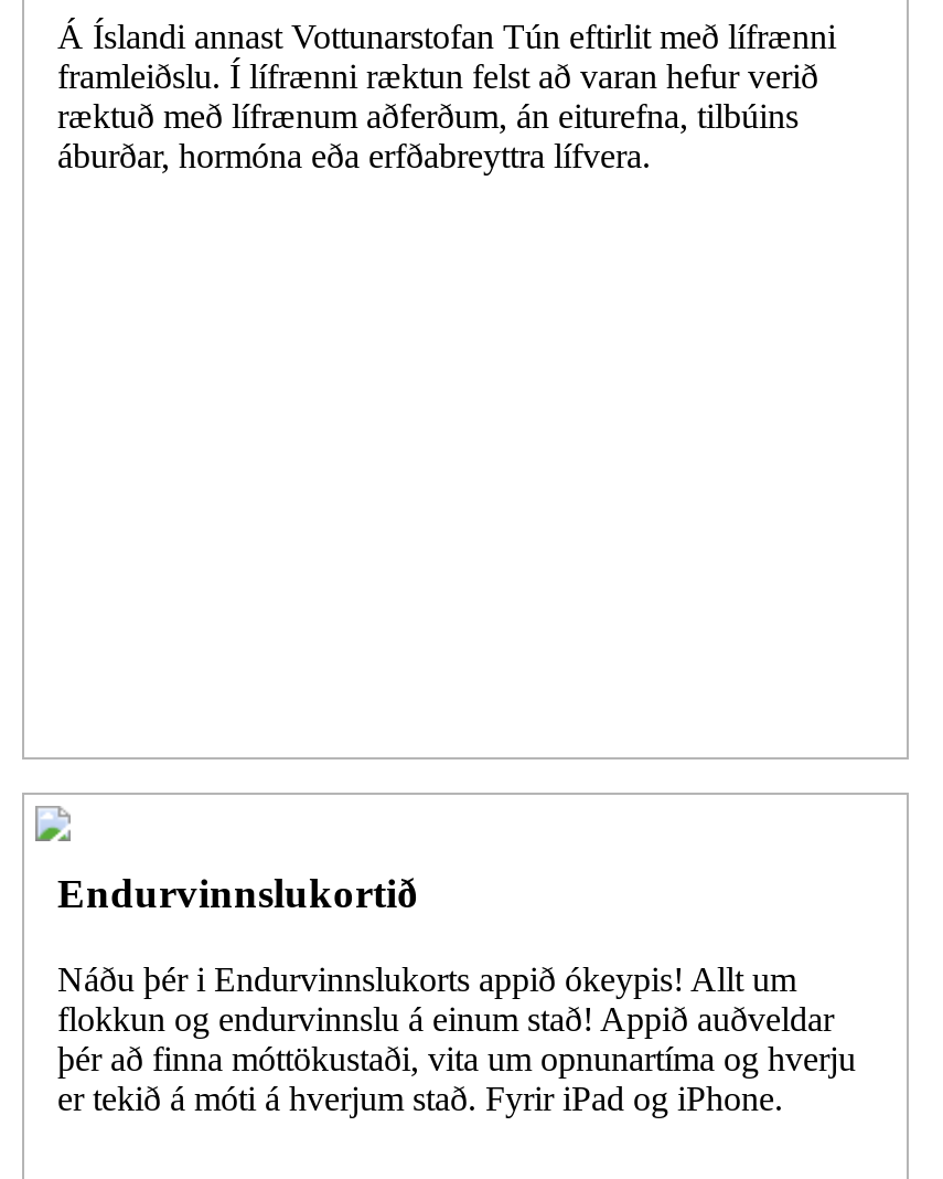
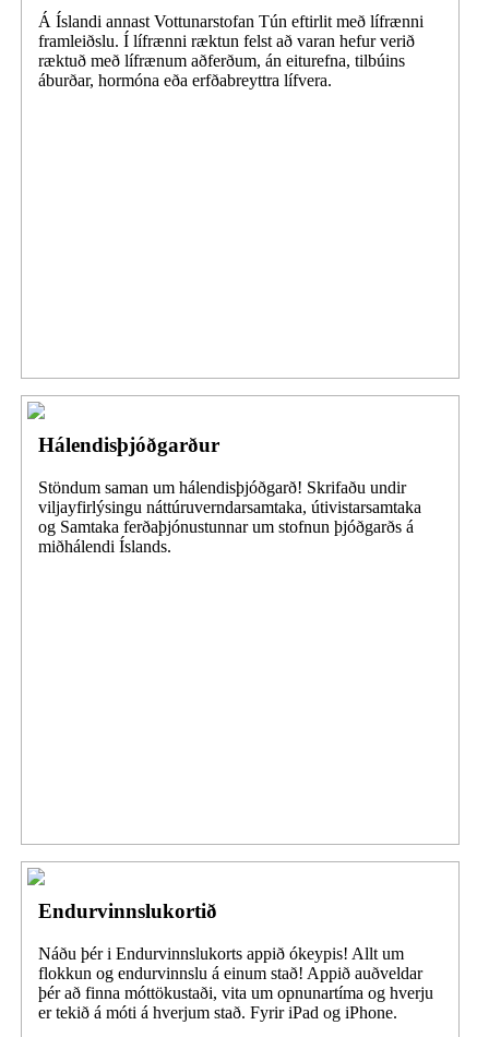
+ Hálendisþjóðgarður
+ Stöndum saman um hálendisþjóðgarð! Skrifaðu undir
+ viljayfirlýsingu náttúruverndarsamtaka, útivistarsamtaka
+ og Samtaka ferðaþjónustunnar um stofnun þjóðgarðs á
+ miðhálendi Íslands.
